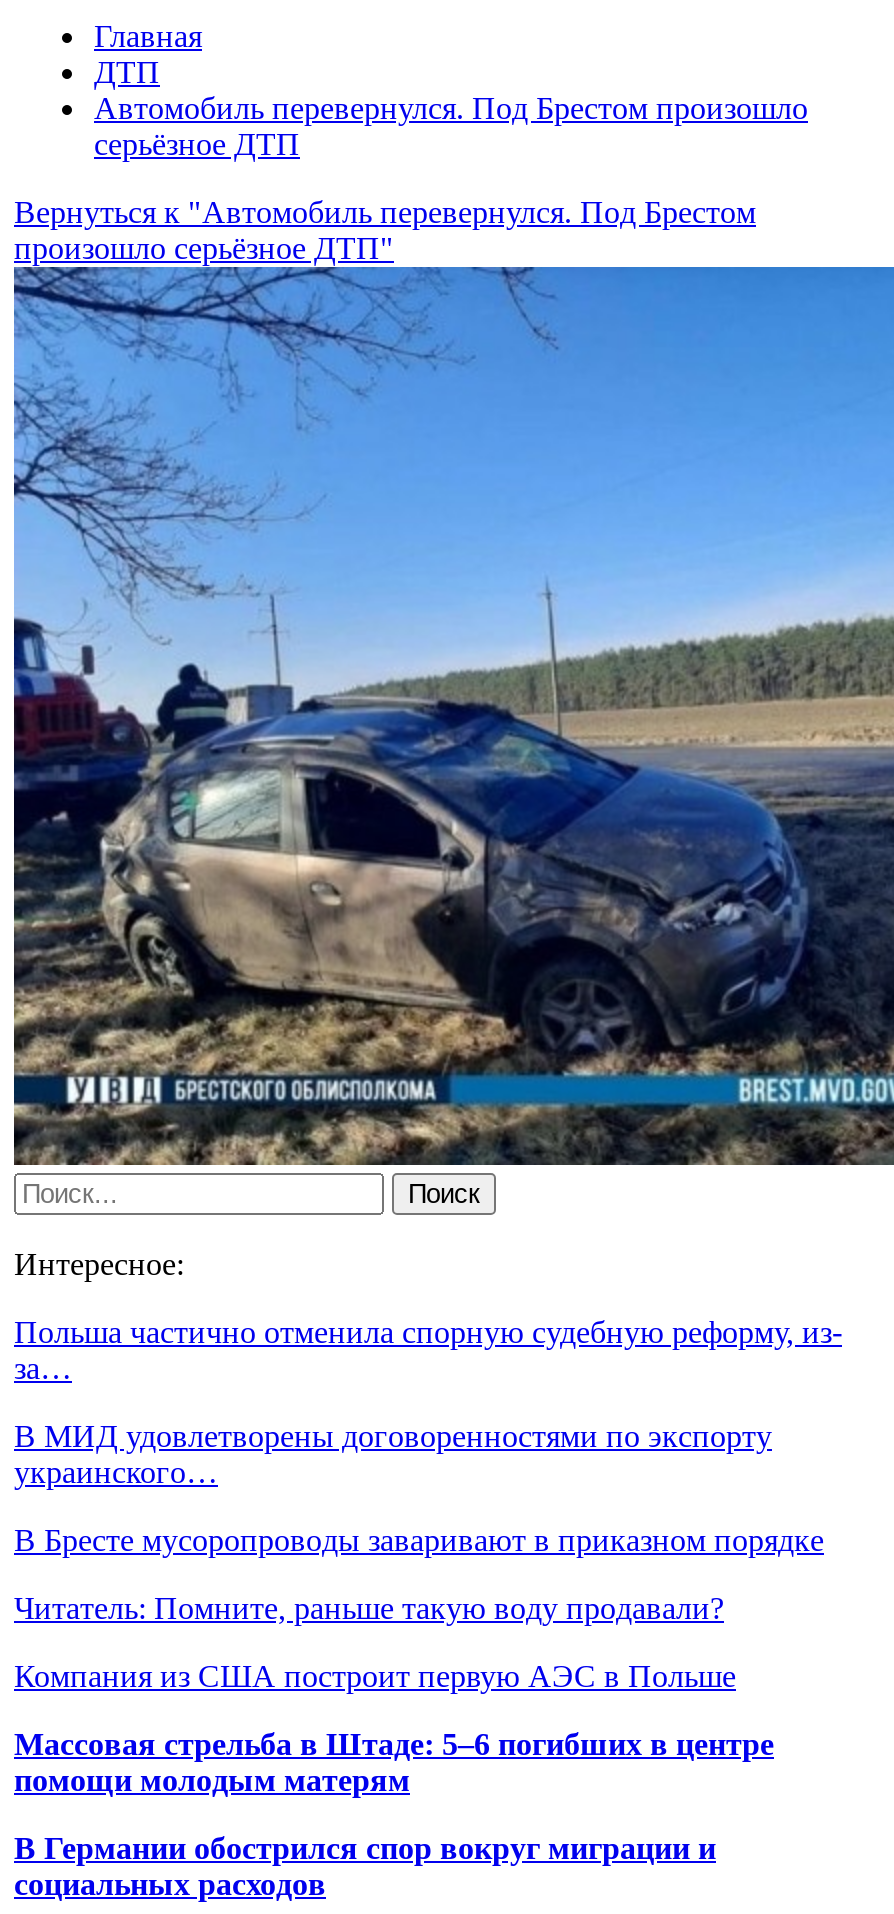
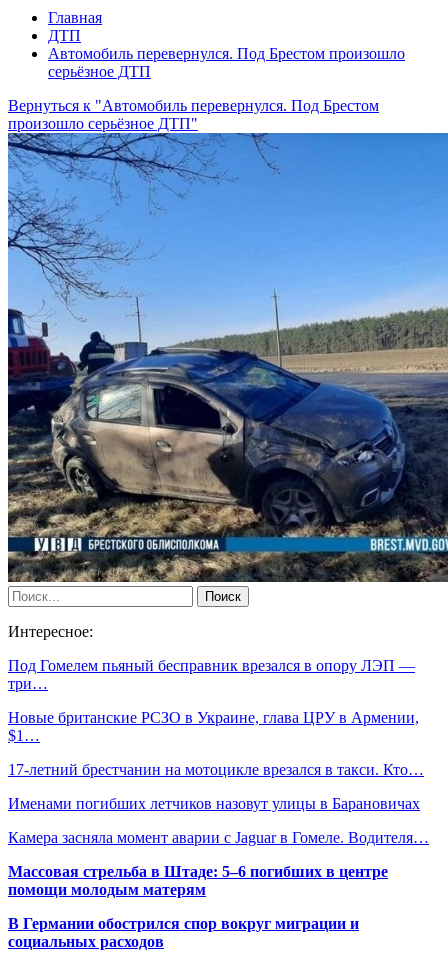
- Польша частично отменила спорную судебную реформу, из-
- за…
+ Под Гомелем пьяный бесправник врезался в опору ЛЭП —
+ три…

- В МИД удовлетворены договоренностями по экспорту
- украинского…
+ Новые британские РСЗО в Украине, глава ЦРУ в Армении,
+ $1…

- В Бресте мусоропроводы заваривают в приказном порядке
+ 17-летний брестчанин на мотоцикле врезался в такси. Кто…

- Читатель: Помните, раньше такую воду продавали?
+ Именами погибших летчиков назовут улицы в Барановичах

- Компания из США построит первую АЭС в Польше
+ Камера засняла момент аварии с Jaguar в Гомеле. Водителя…
